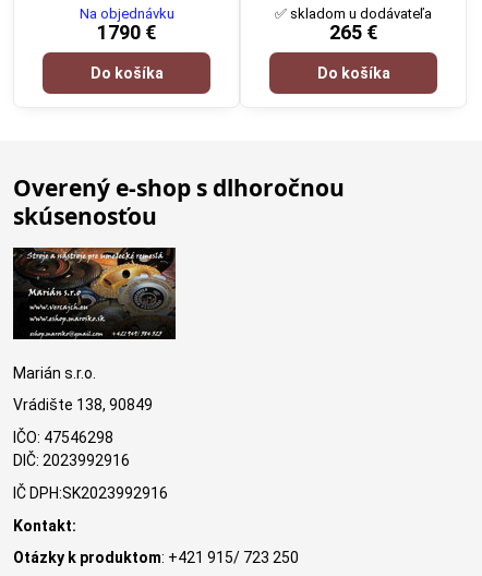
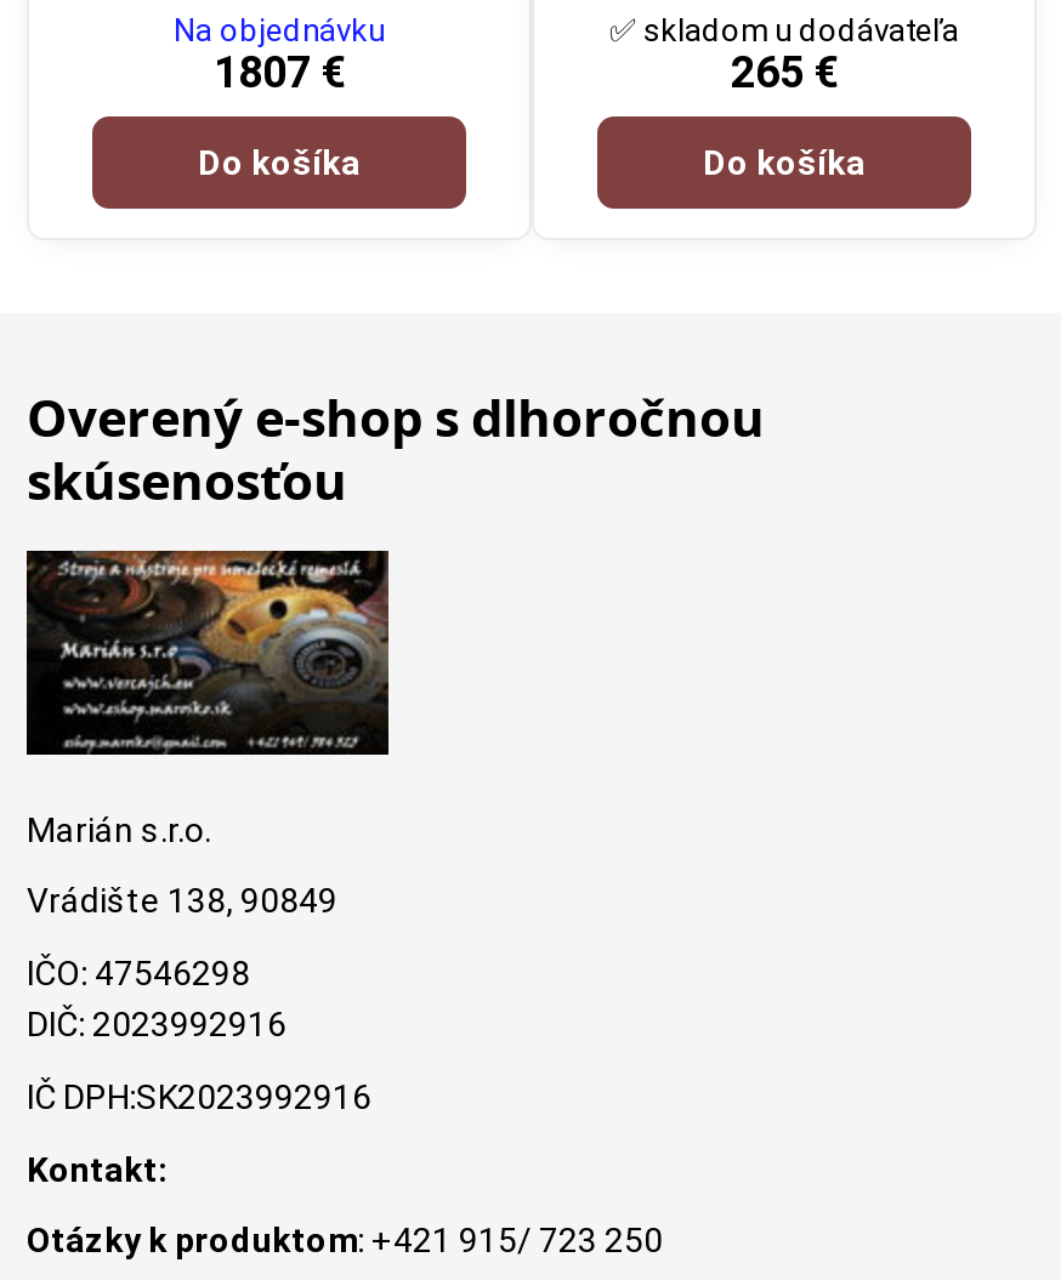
- 1790 €
+ 1807 €
